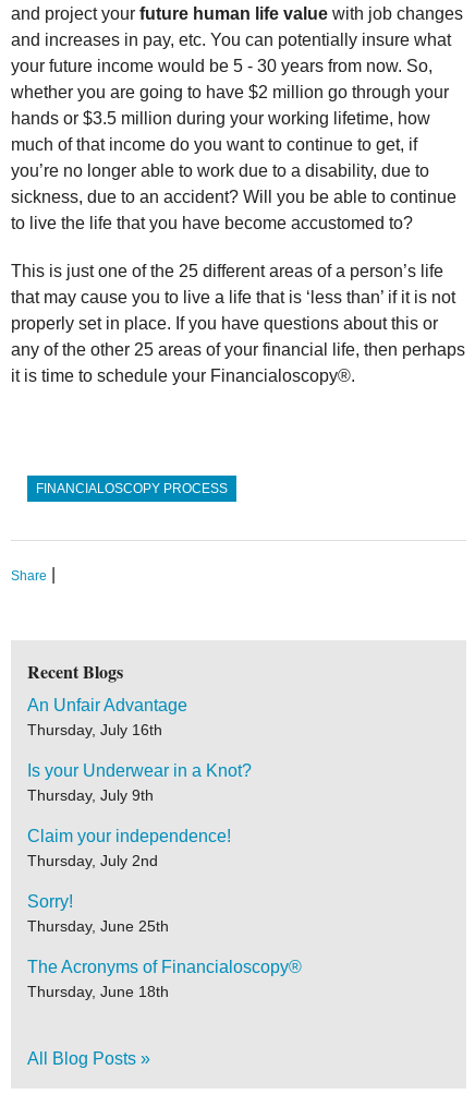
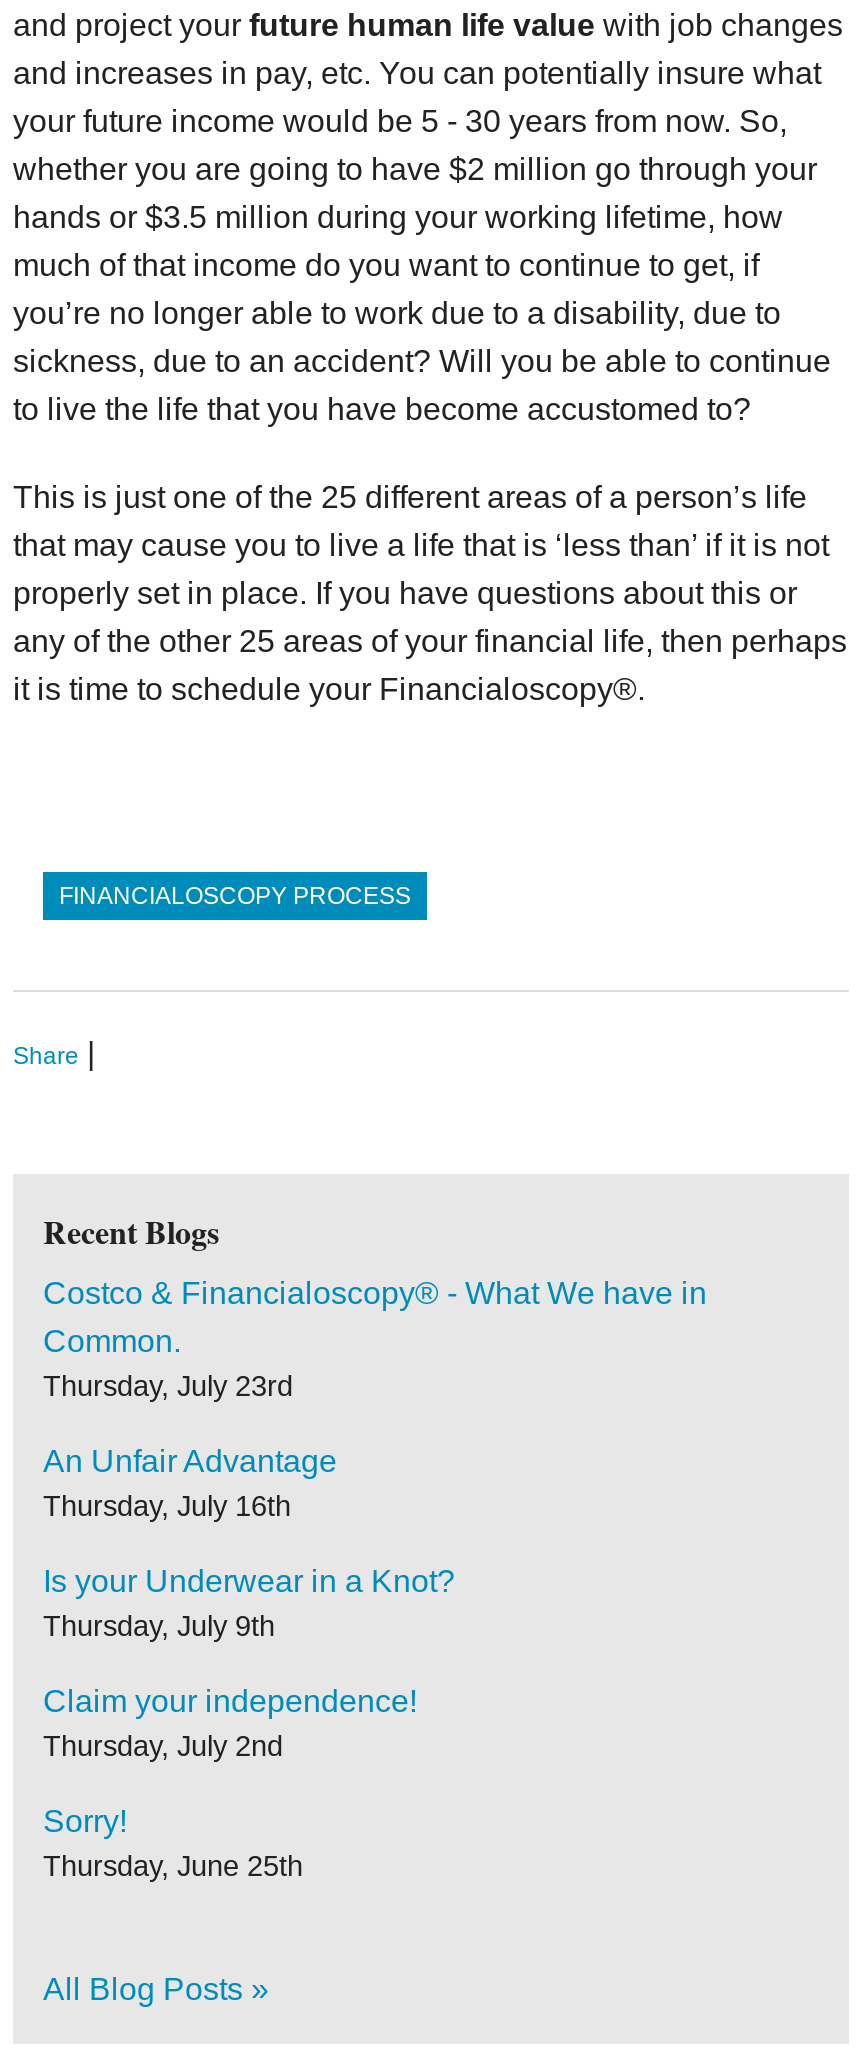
+ Costco & Financialoscopy® - What We have in
+ Common.
+ Thursday, July 23rd

moved down: An Unfair Advantage | Thursday, July 16th | Is your Underwear in a Knot? | Thursday, July 9th | Claim your independence! | Thursday, July 2nd | Sorry! | Thursday, June 25th

- The Acronyms of Financialoscopy®
- Thursday, June 18th
